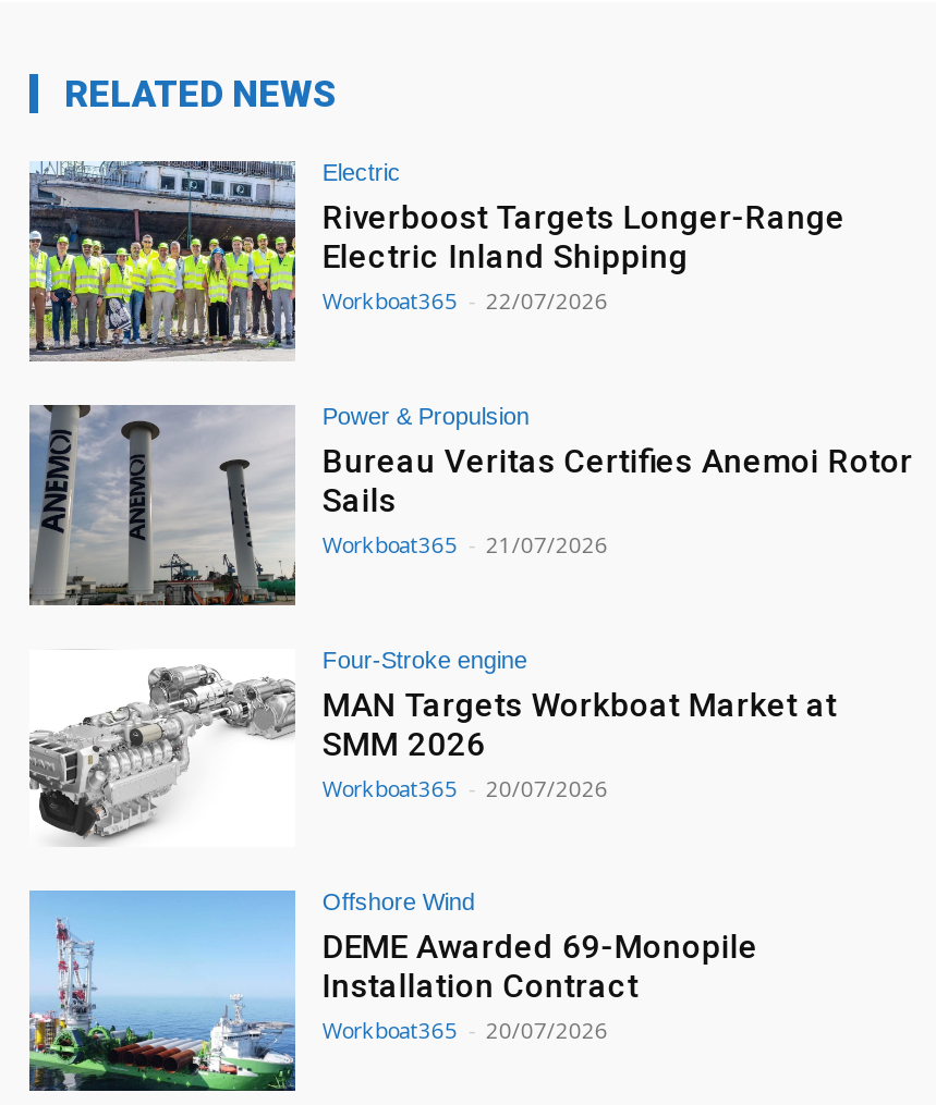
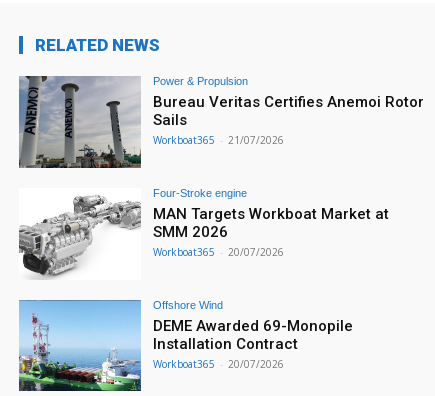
- [image]
- Electric
- Riverboost Targets Longer-Range
- Electric Inland Shipping
- Workboat365 - 22/07/2026
